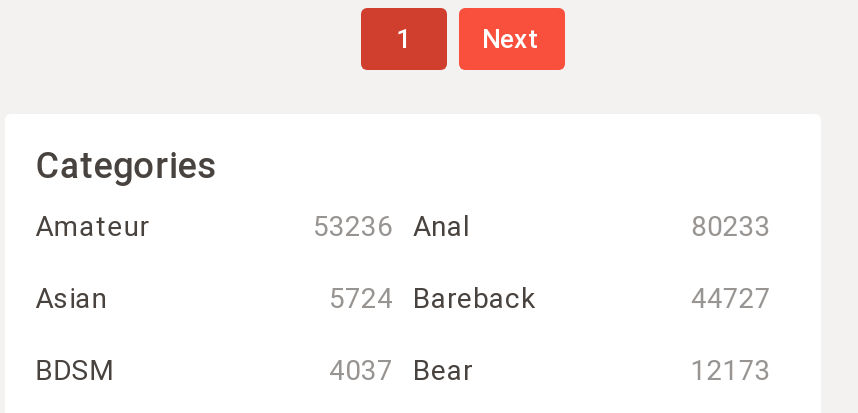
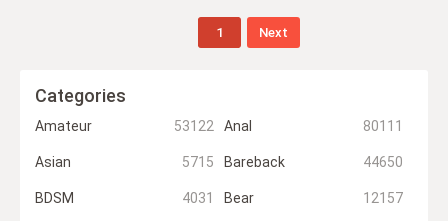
- 53236 Anal
+ 53122 Anal

- 80233
+ 80111

- 5724 Bareback
+ 5715 Bareback

- 44727
+ 44650

- 4037 Bear
+ 4031 Bear

- 12173
+ 12157
